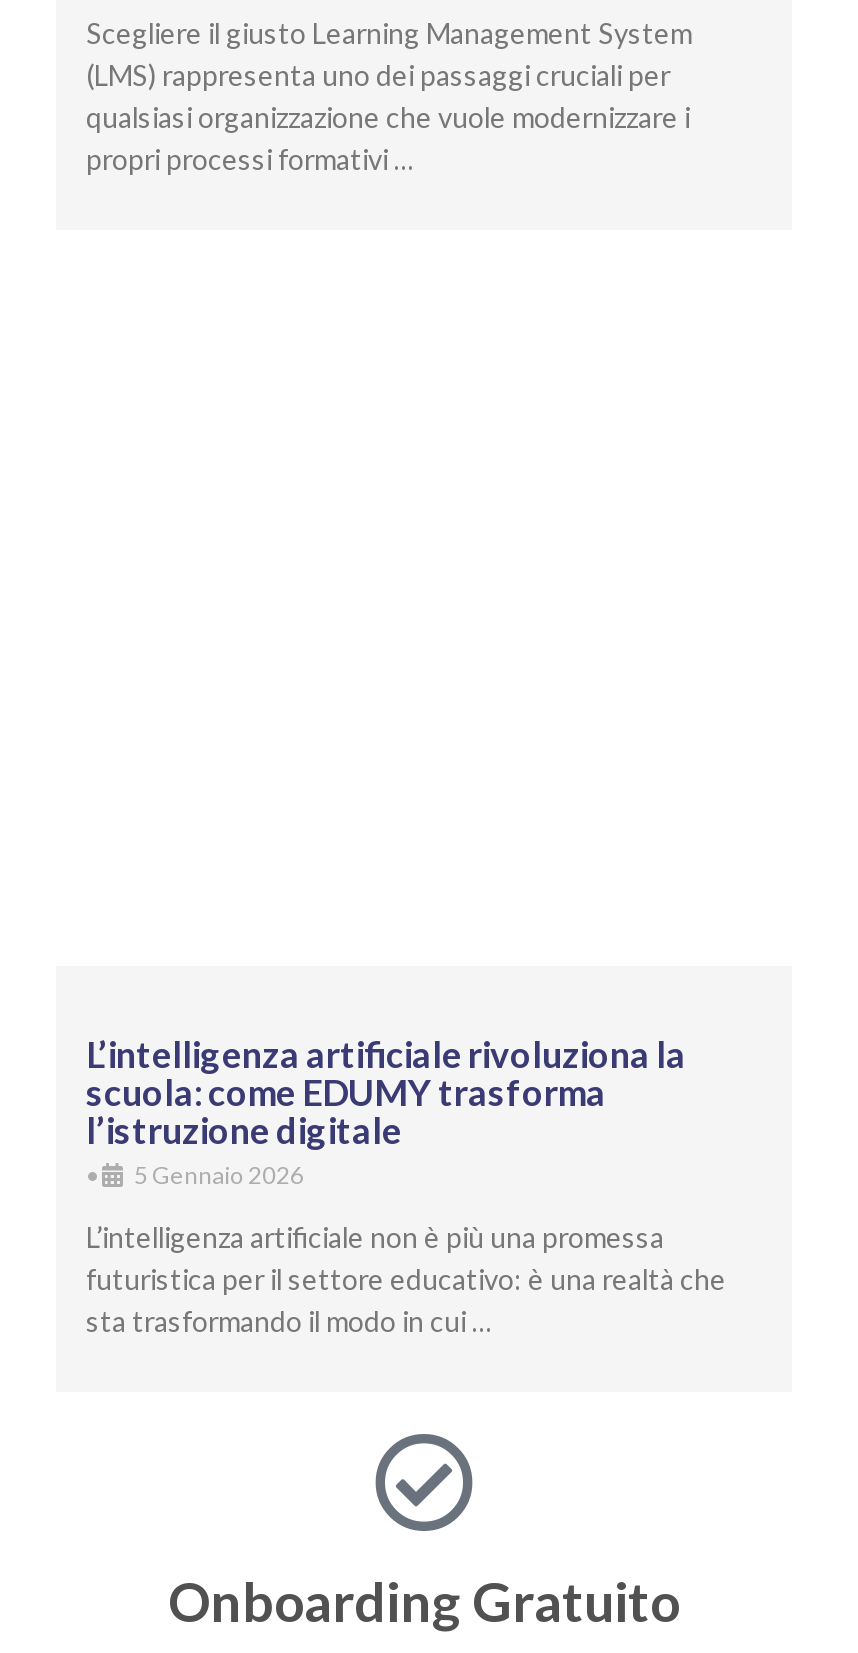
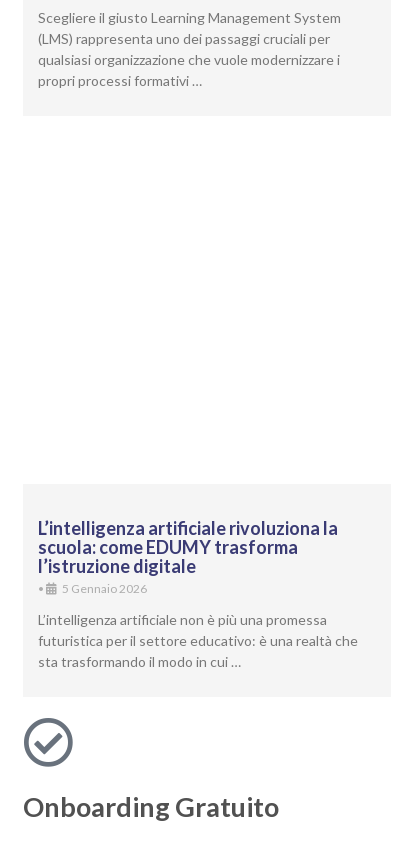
+ [image]

- [image]
